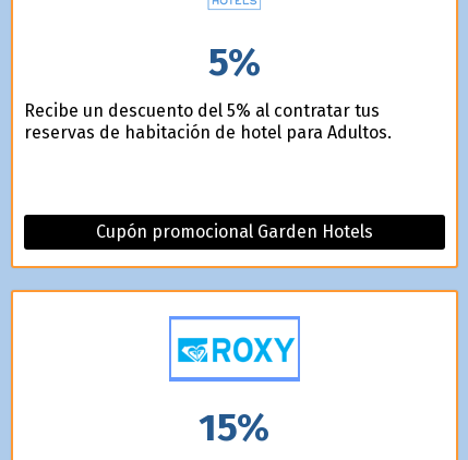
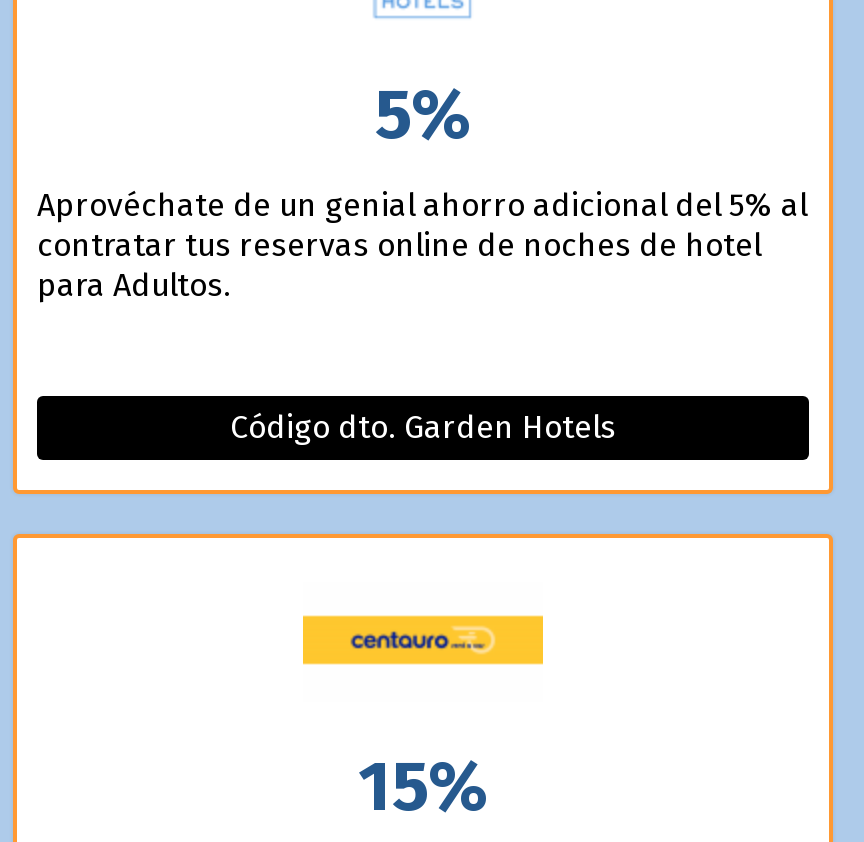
- Recibe un descuento del 5% al contratar tus
- reservas de habitación de hotel para Adultos.
+ Aprovéchate de un genial ahorro adicional del 5% al
+ contratar tus reservas online de noches de hotel
+ para Adultos.

- Cupón promocional Garden Hotels
+ Código dto. Garden Hotels

- [image]
+ [image]
